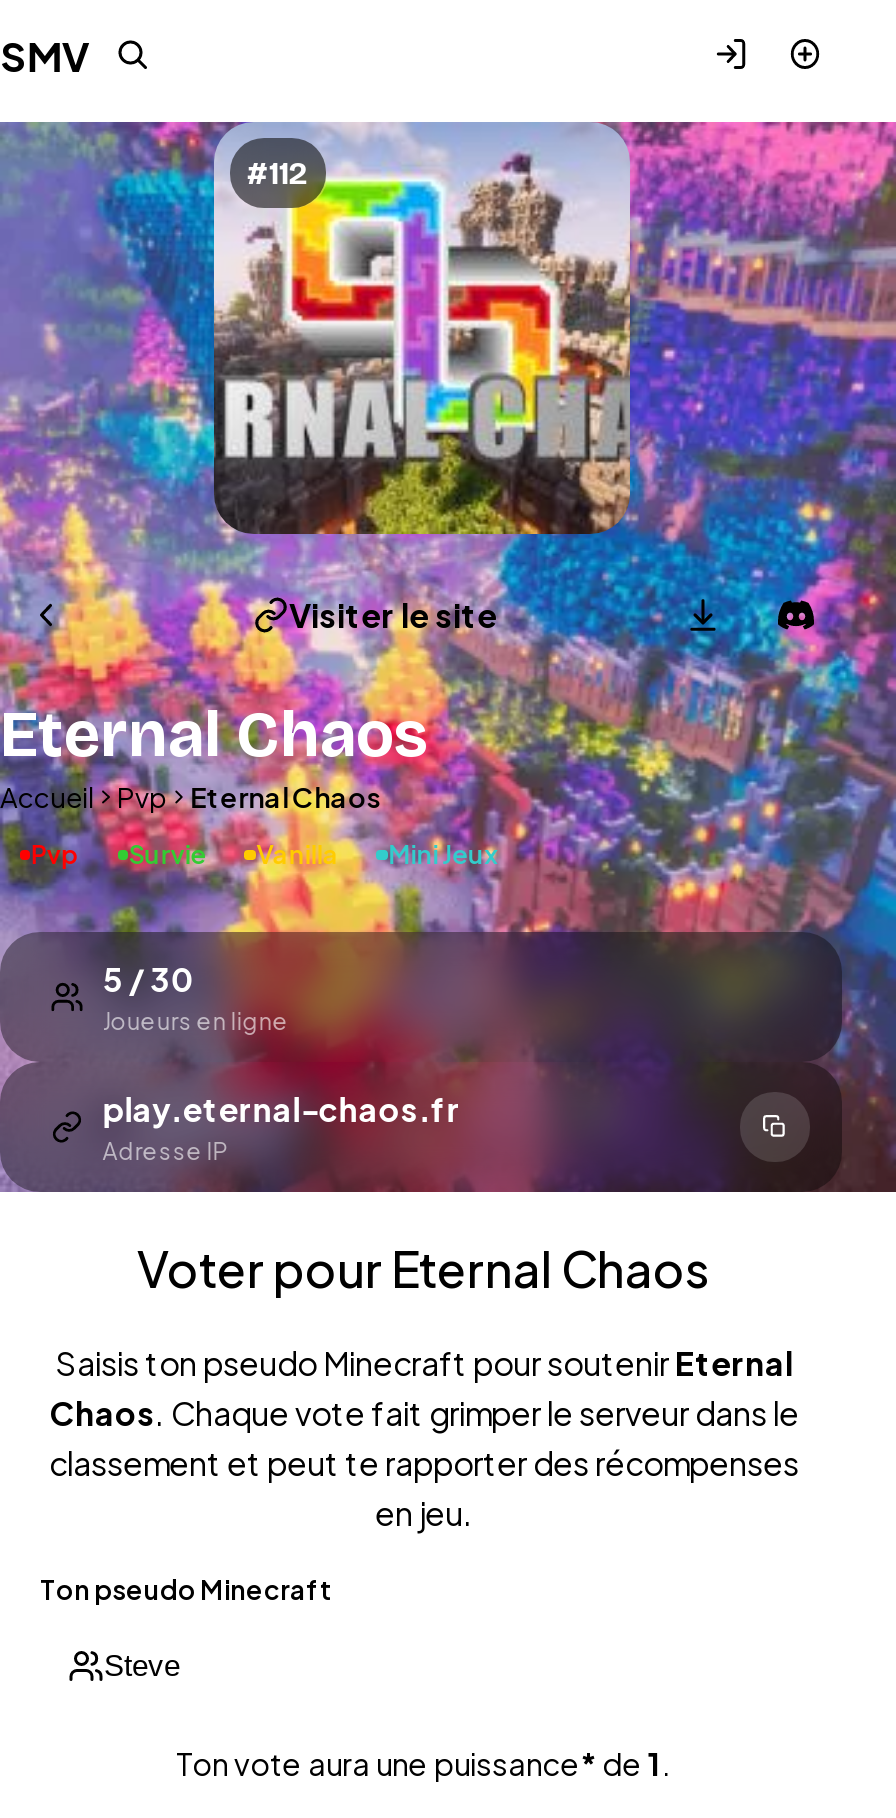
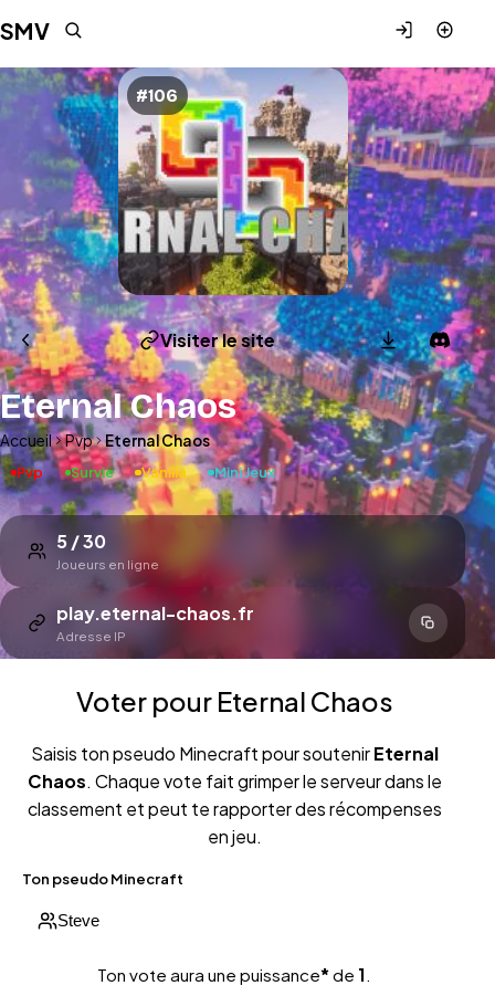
- #112
+ #106
